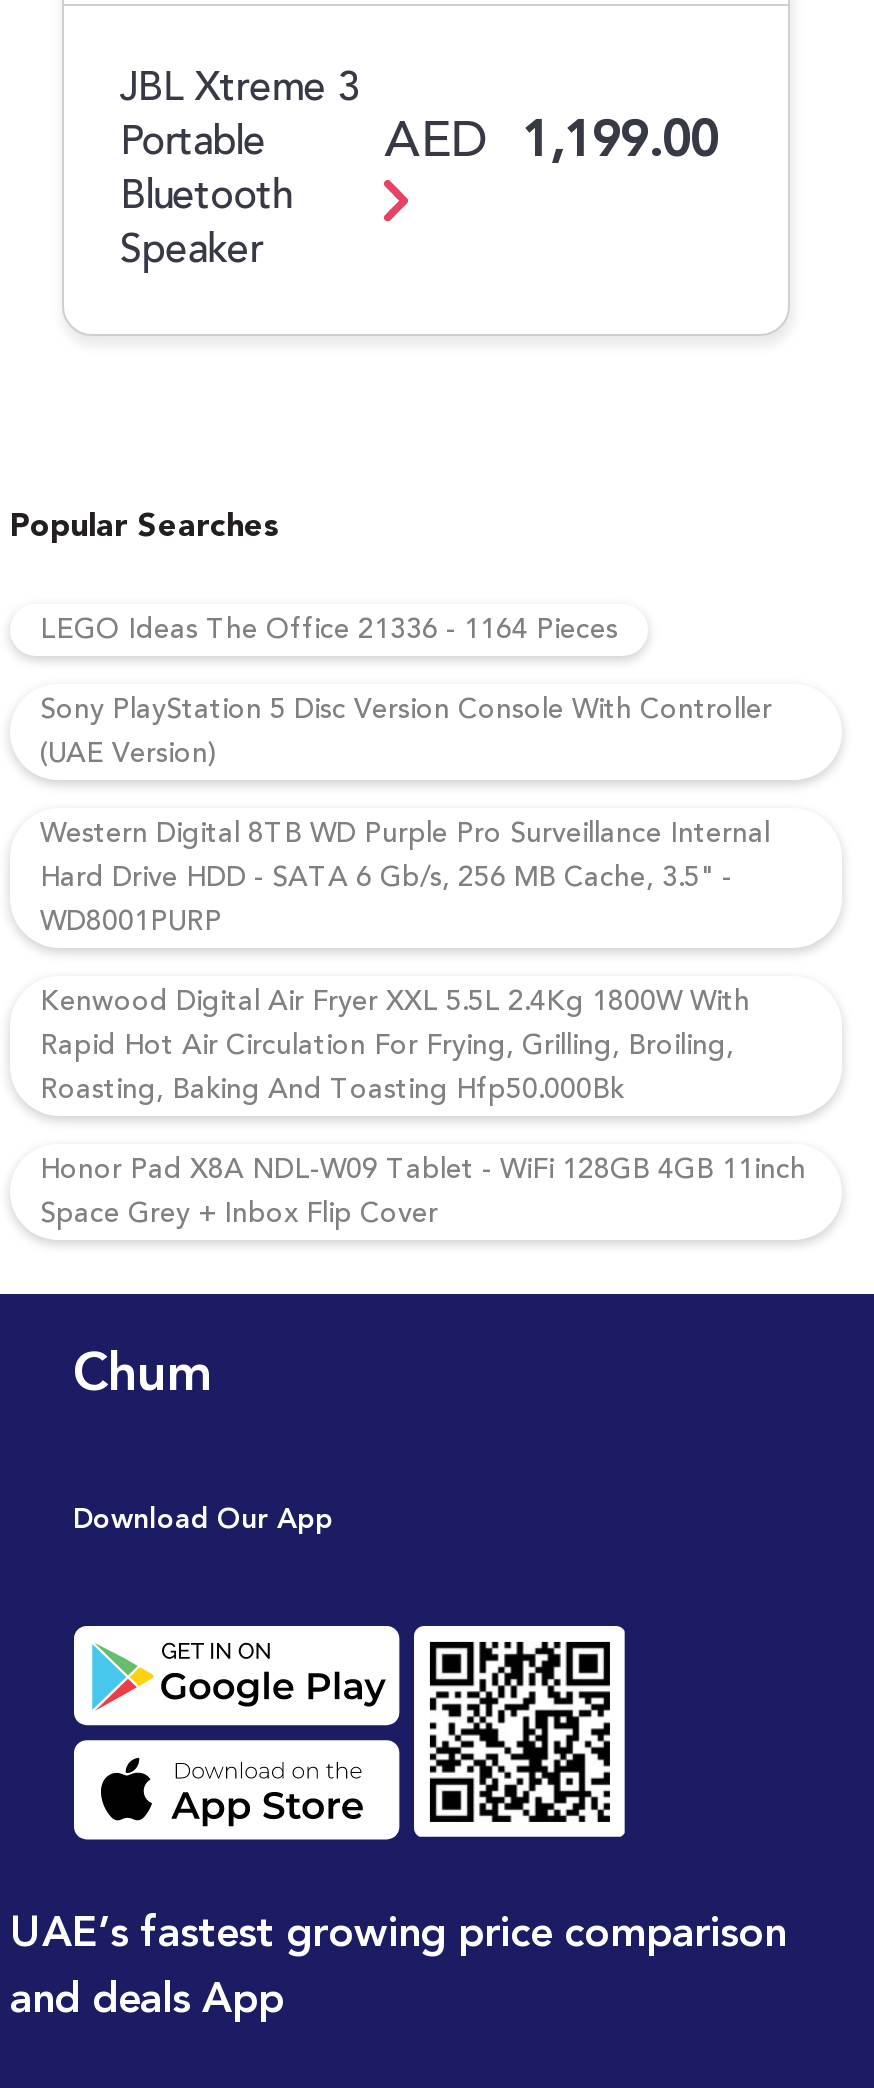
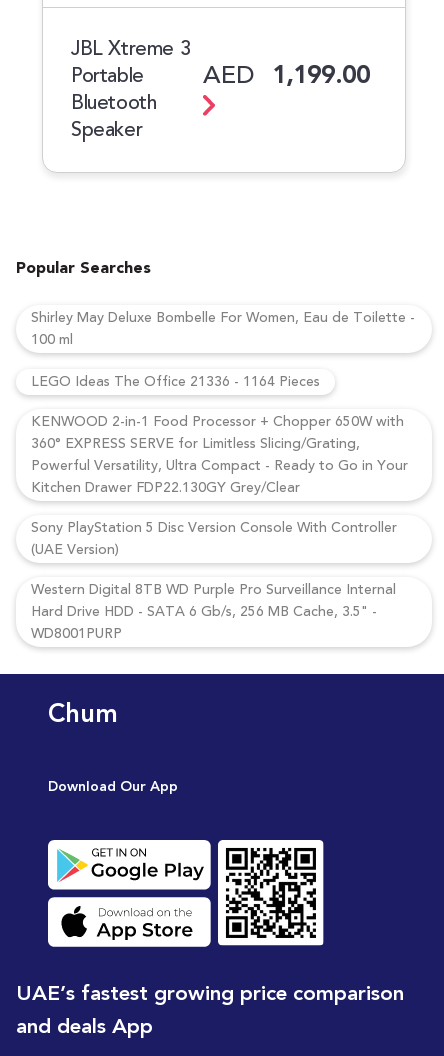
+ Shirley May Deluxe Bombelle For Women, Eau de Toilette -
+ 100 ml

moved down: LEGO Ideas The Office 21336 - 1164 Pieces

+ KENWOOD 2-in-1 Food Processor + Chopper 650W with
+ 360° EXPRESS SERVE for Limitless Slicing/Grating,
+ Powerful Versatility, Ultra Compact - Ready to Go in Your
+ Kitchen Drawer FDP22.130GY Grey/Clear

moved down: Sony PlayStation 5 Disc Version Console With Controller | (UAE Version) | Western Digital 8TB WD Purple Pro Surveillance Internal | Hard Drive HDD - SATA 6 Gb/s, 256 MB Cache, 3.5" - | WD8001PURP

- Kenwood Digital Air Fryer XXL 5.5L 2.4Kg 1800W With
- Rapid Hot Air Circulation For Frying, Grilling, Broiling,
- Roasting, Baking And Toasting Hfp50.000Bk
- Honor Pad X8A NDL-W09 Tablet - WiFi 128GB 4GB 11inch
- Space Grey + Inbox Flip Cover
